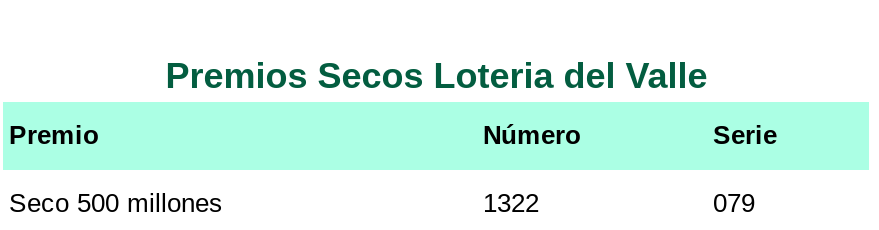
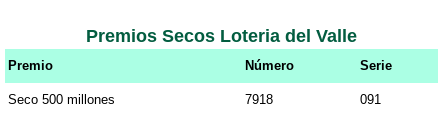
- 1322
+ 7918

- 079
+ 091
